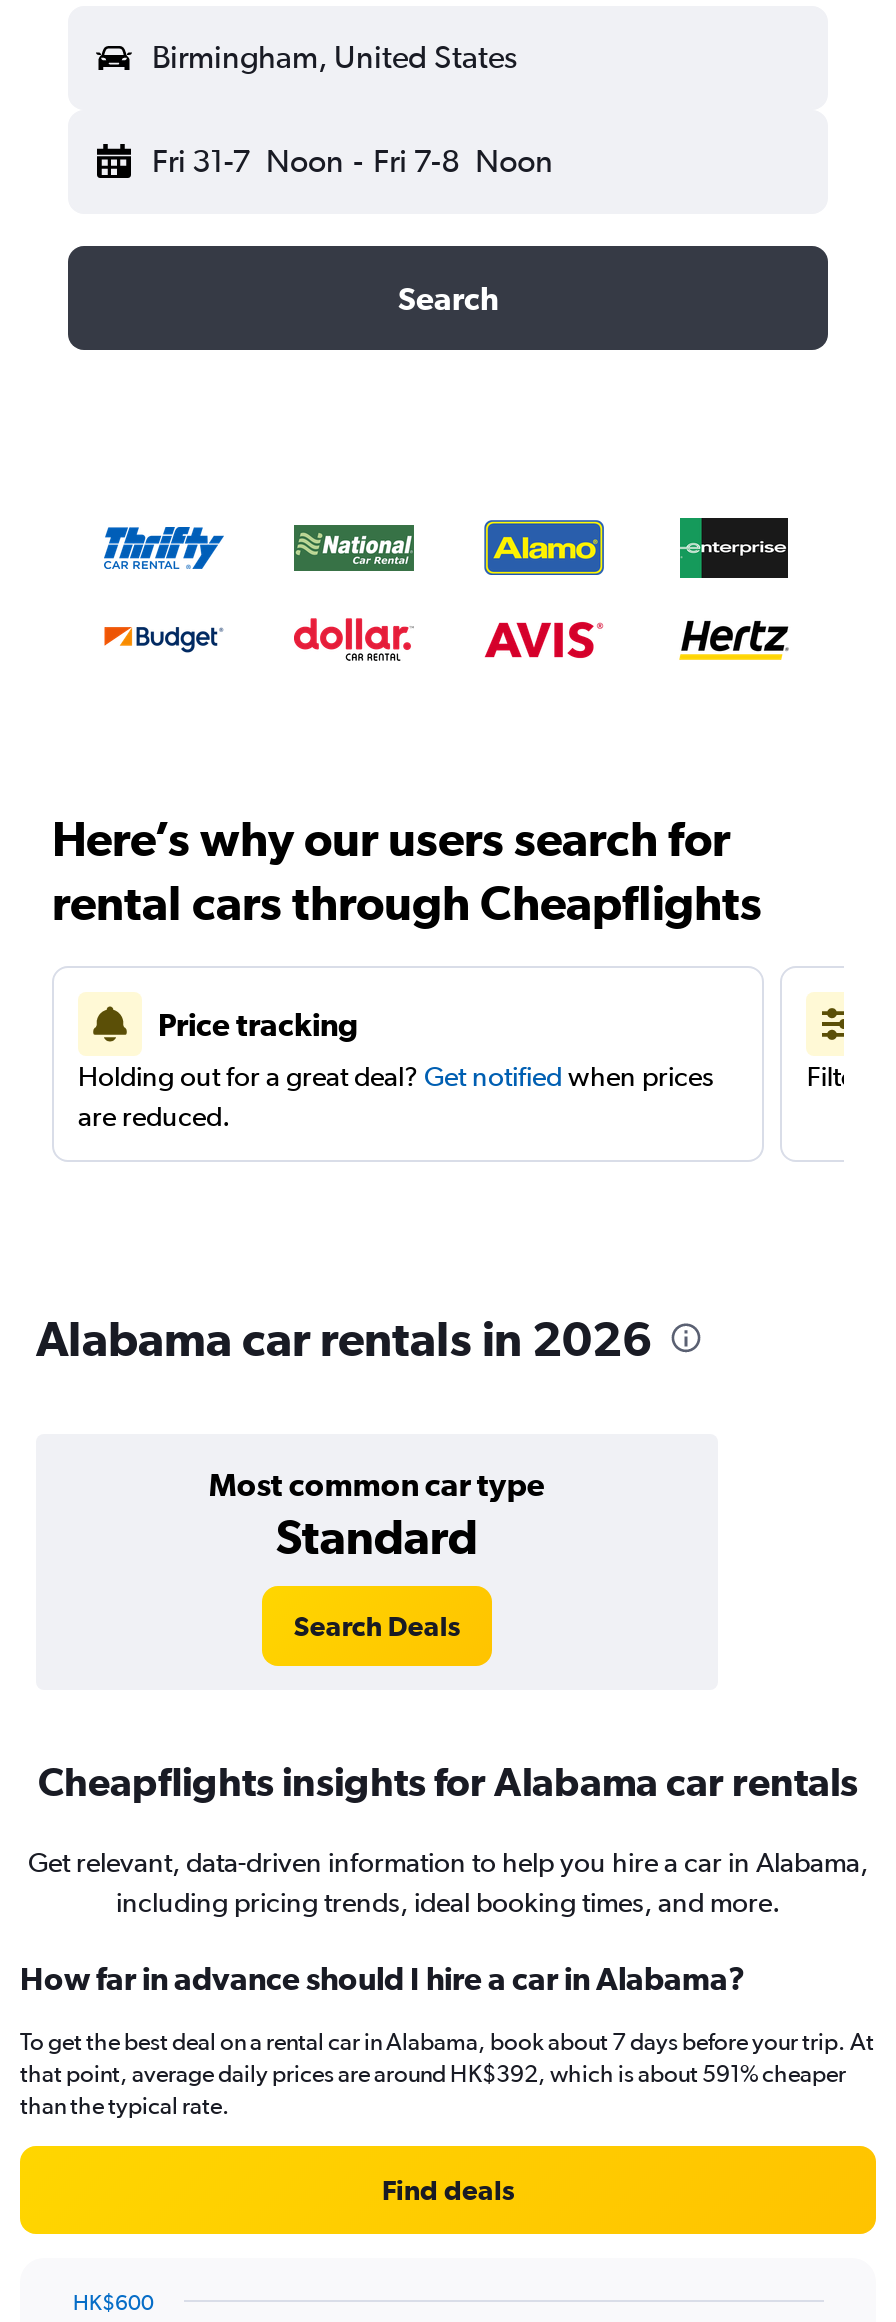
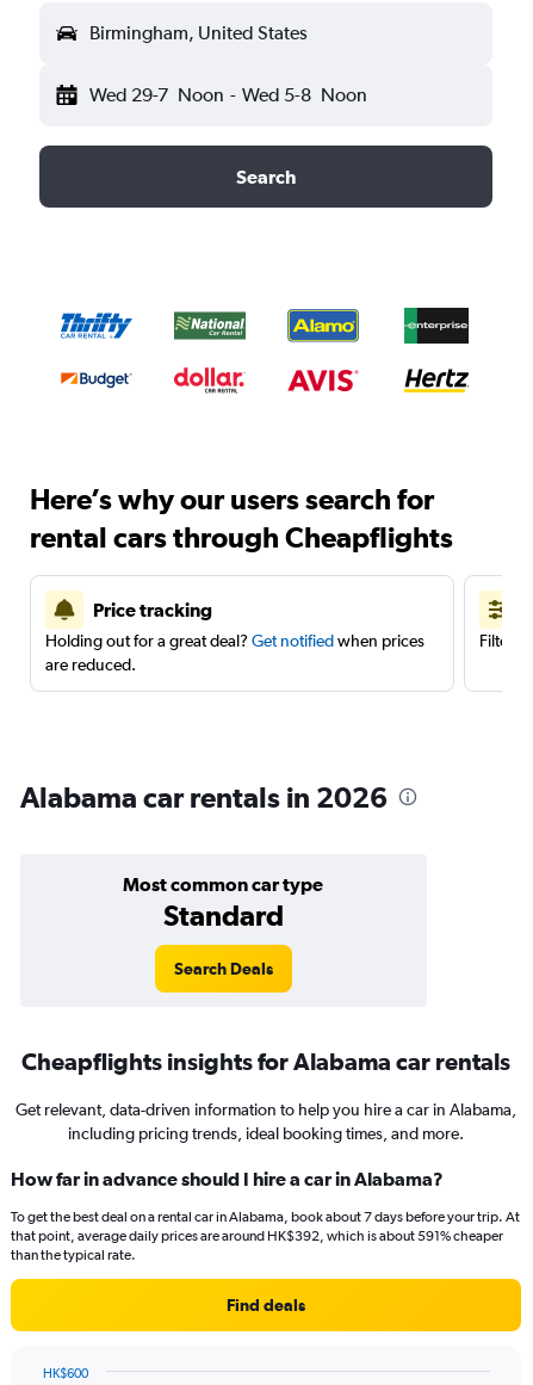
- Fri 31-7 Noon - Fri 7-8 Noon
+ Wed 29-7 Noon - Wed 5-8 Noon
